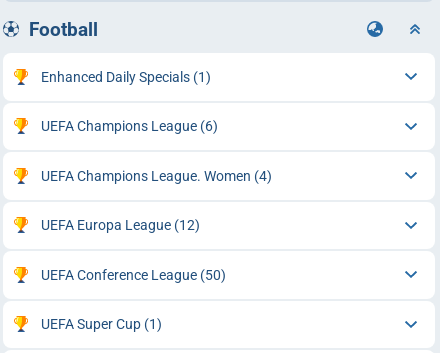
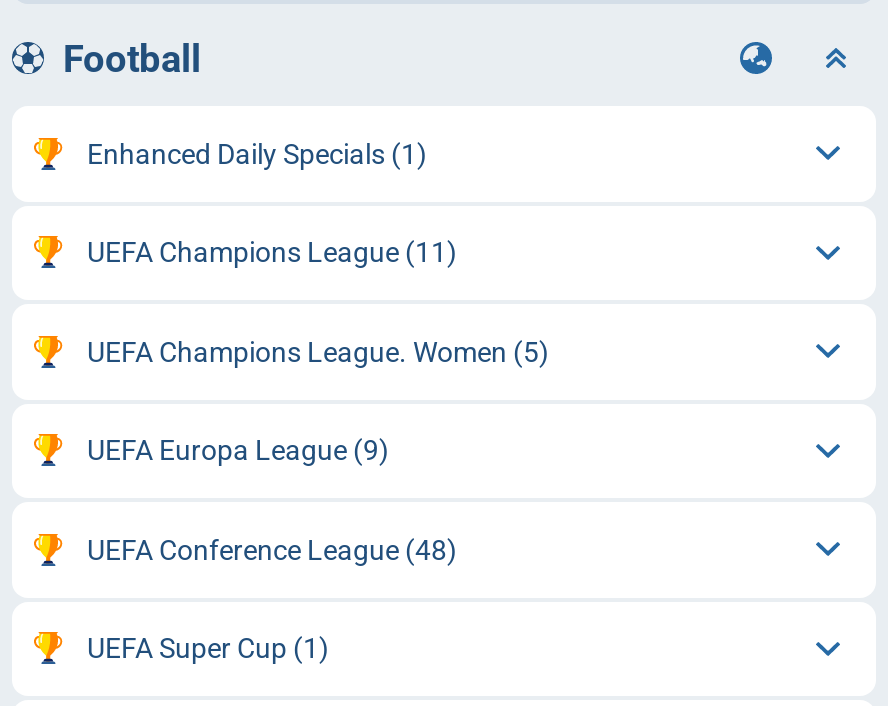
- UEFA Champions League (6)
+ UEFA Champions League (11)

- UEFA Champions League. Women (4)
+ UEFA Champions League. Women (5)

- UEFA Europa League (12)
+ UEFA Europa League (9)

- UEFA Conference League (50)
+ UEFA Conference League (48)
